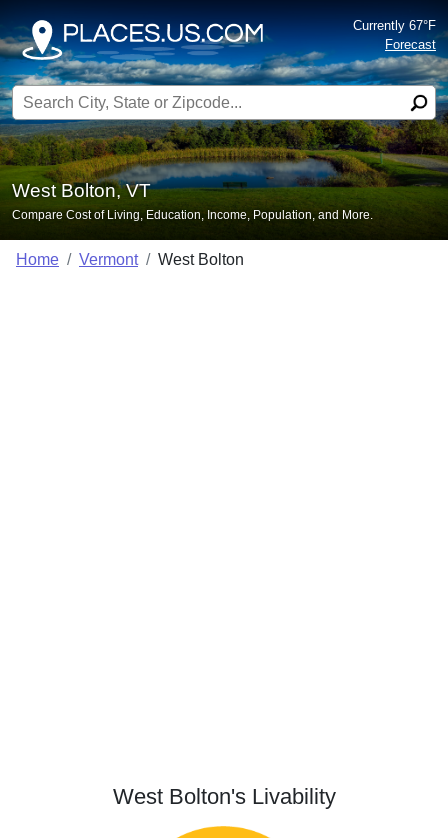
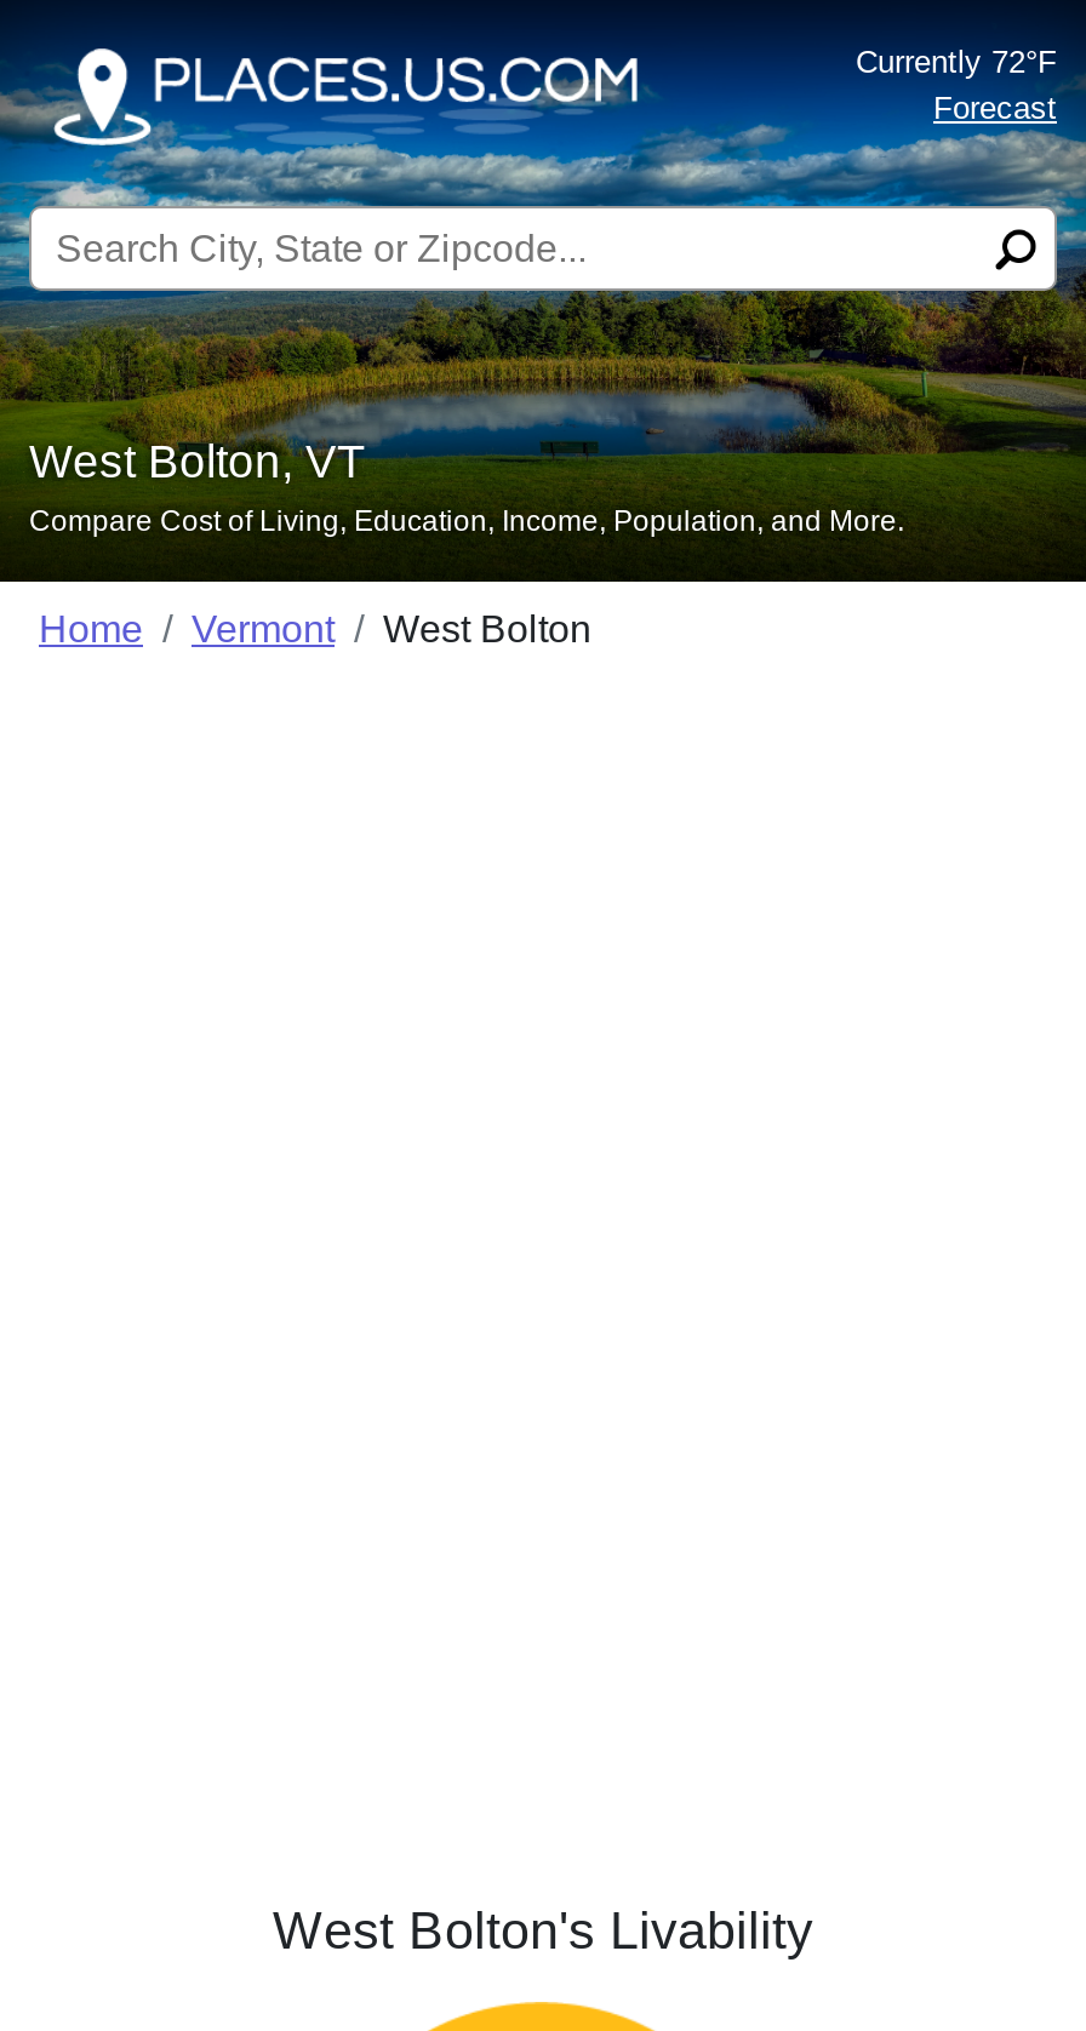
- Currently 67°F
+ Currently 72°F
